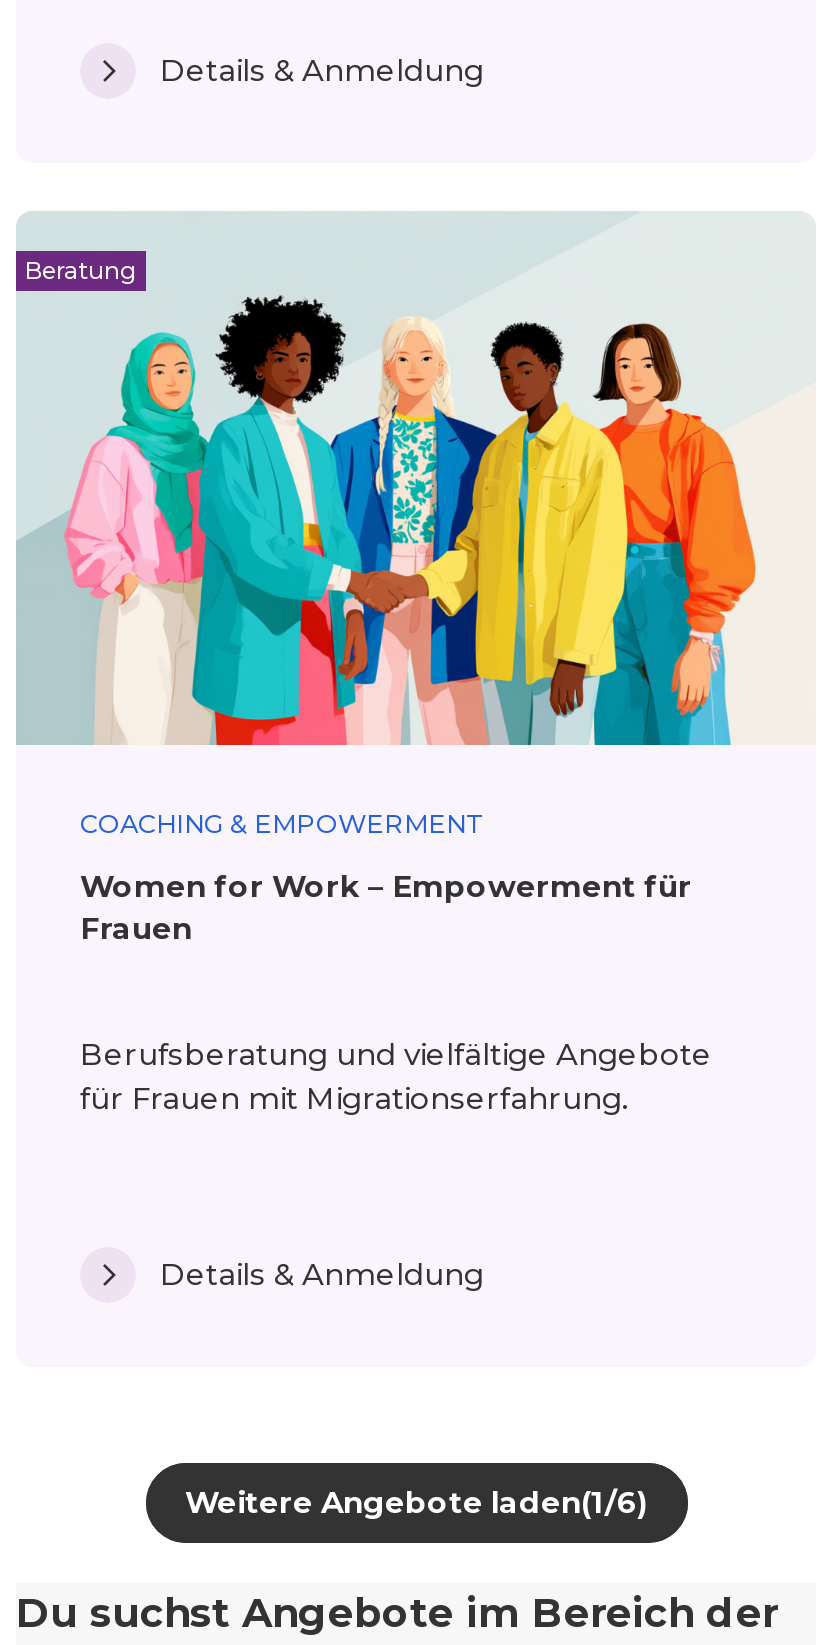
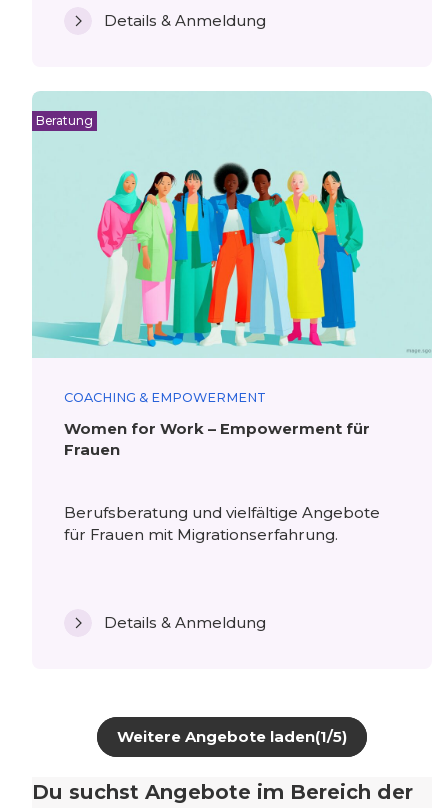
- [image]
+ [image]

- Weitere Angebote laden(1/6)
+ Weitere Angebote laden(1/5)
